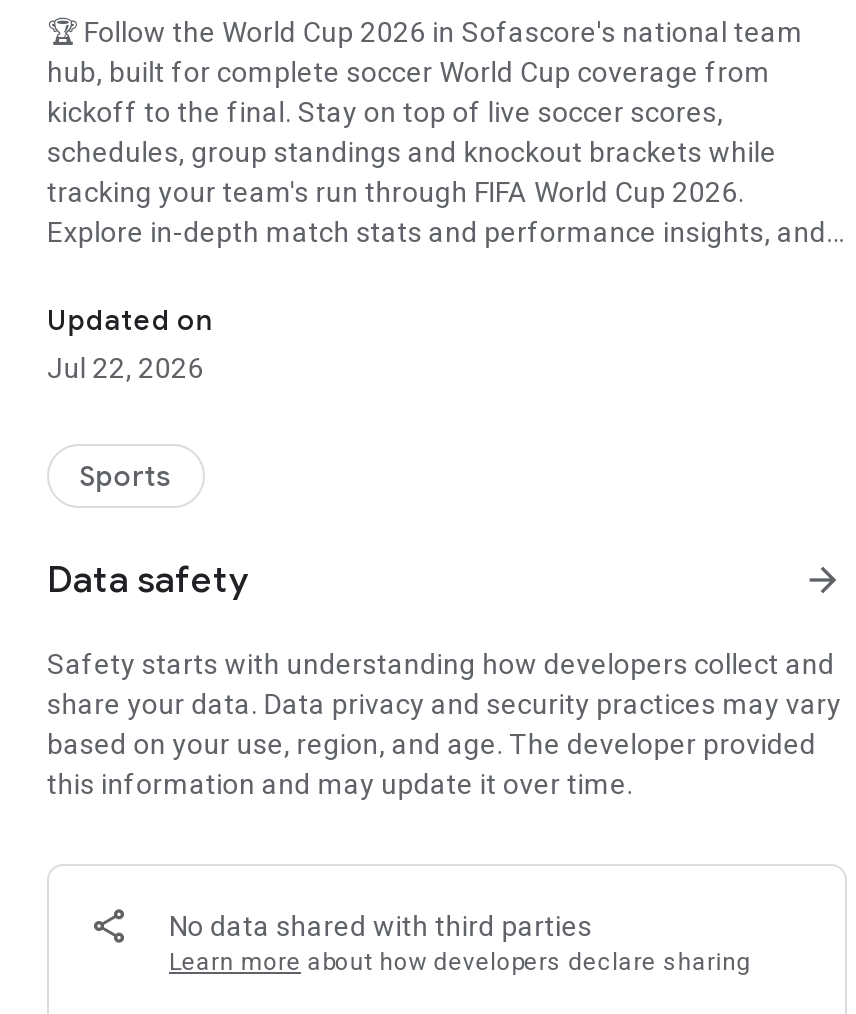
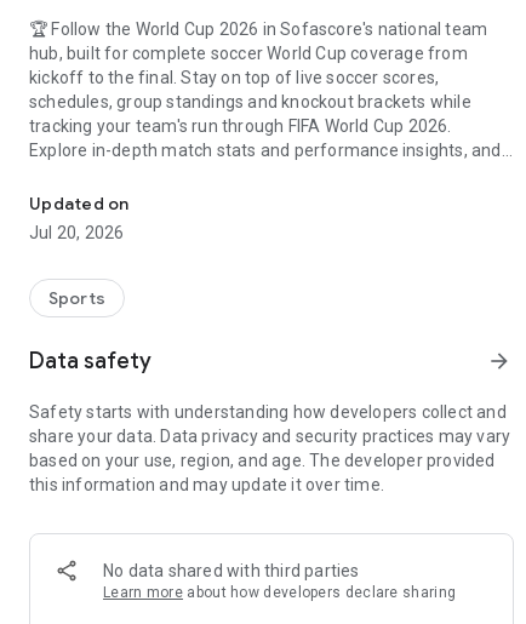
- Jul 22, 2026
+ Jul 20, 2026
